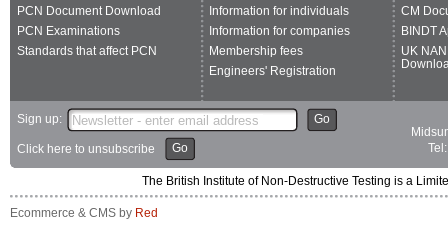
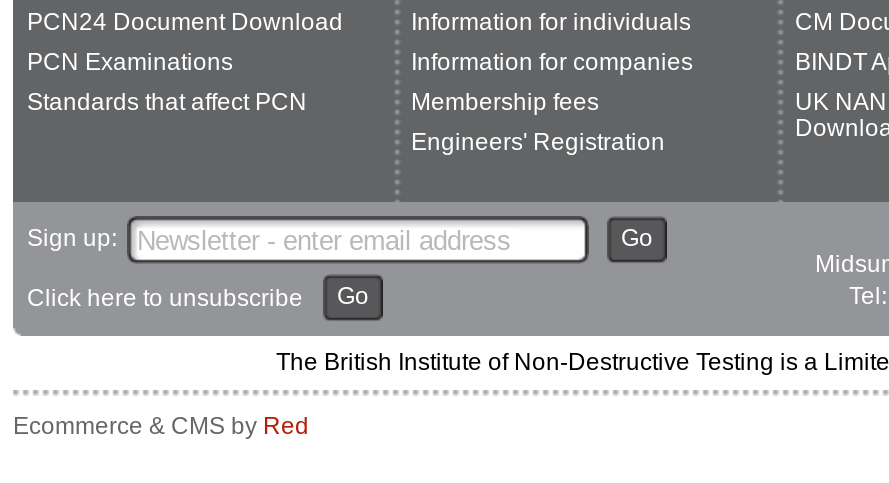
- PCN Document Download
+ PCN24 Document Download
